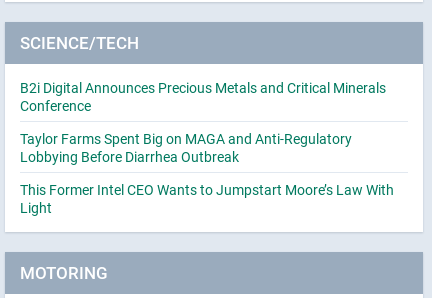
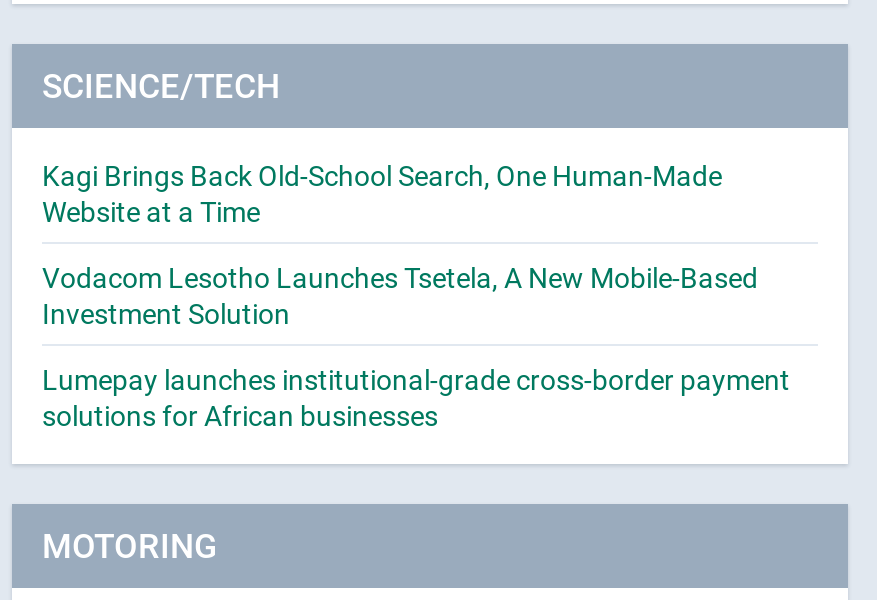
- B2i Digital Announces Precious Metals and Critical Minerals
- Conference
+ Kagi Brings Back Old-School Search, One Human-Made
+ Website at a Time

- Taylor Farms Spent Big on MAGA and Anti-Regulatory
- Lobbying Before Diarrhea Outbreak
+ Vodacom Lesotho Launches Tsetela, A New Mobile-Based
+ Investment Solution

- This Former Intel CEO Wants to Jumpstart Moore’s Law With
- Light
+ Lumepay launches institutional-grade cross-border payment
+ solutions for African businesses
